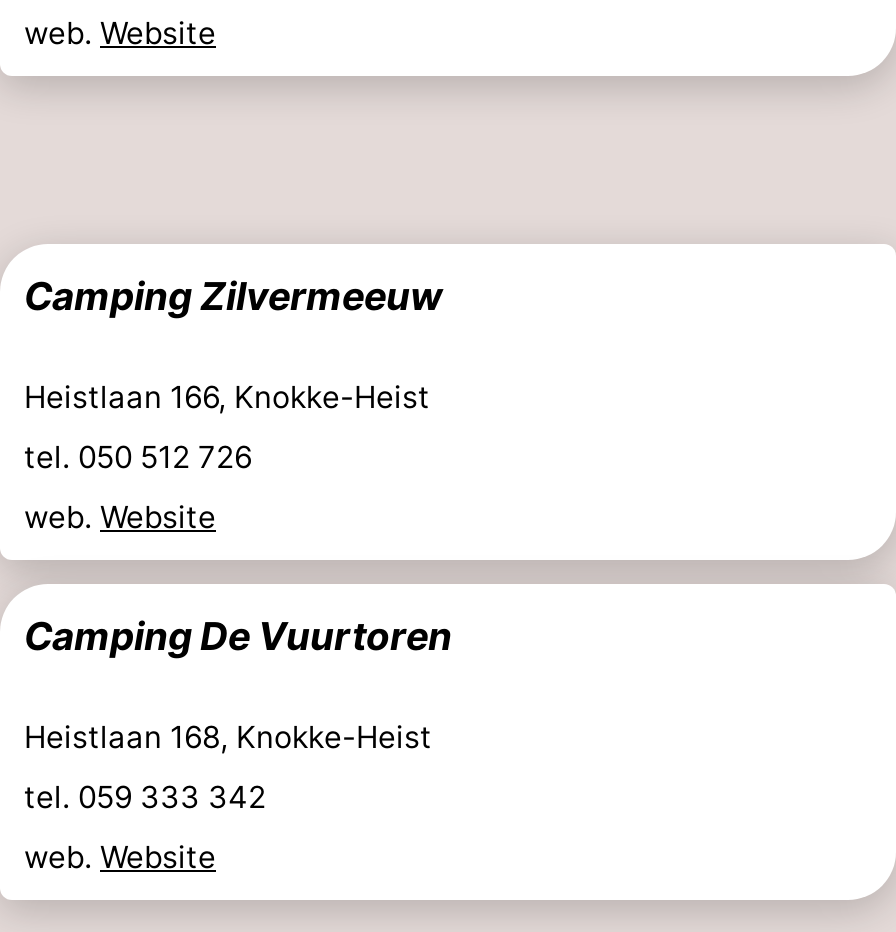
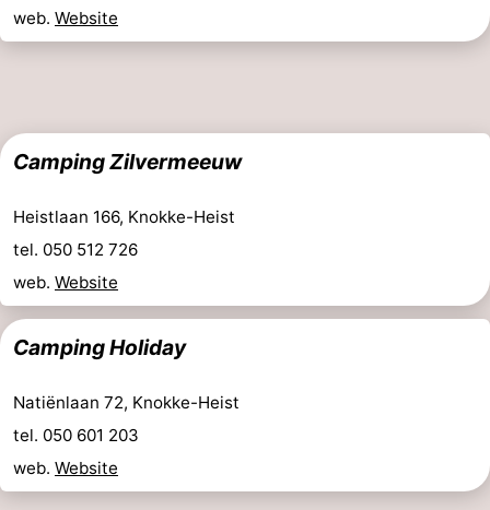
- Camping De Vuurtoren
+ Camping Holiday

- Heistlaan 168, Knokke-Heist
+ Natiënlaan 72, Knokke-Heist

- tel. 059 333 342
+ tel. 050 601 203
